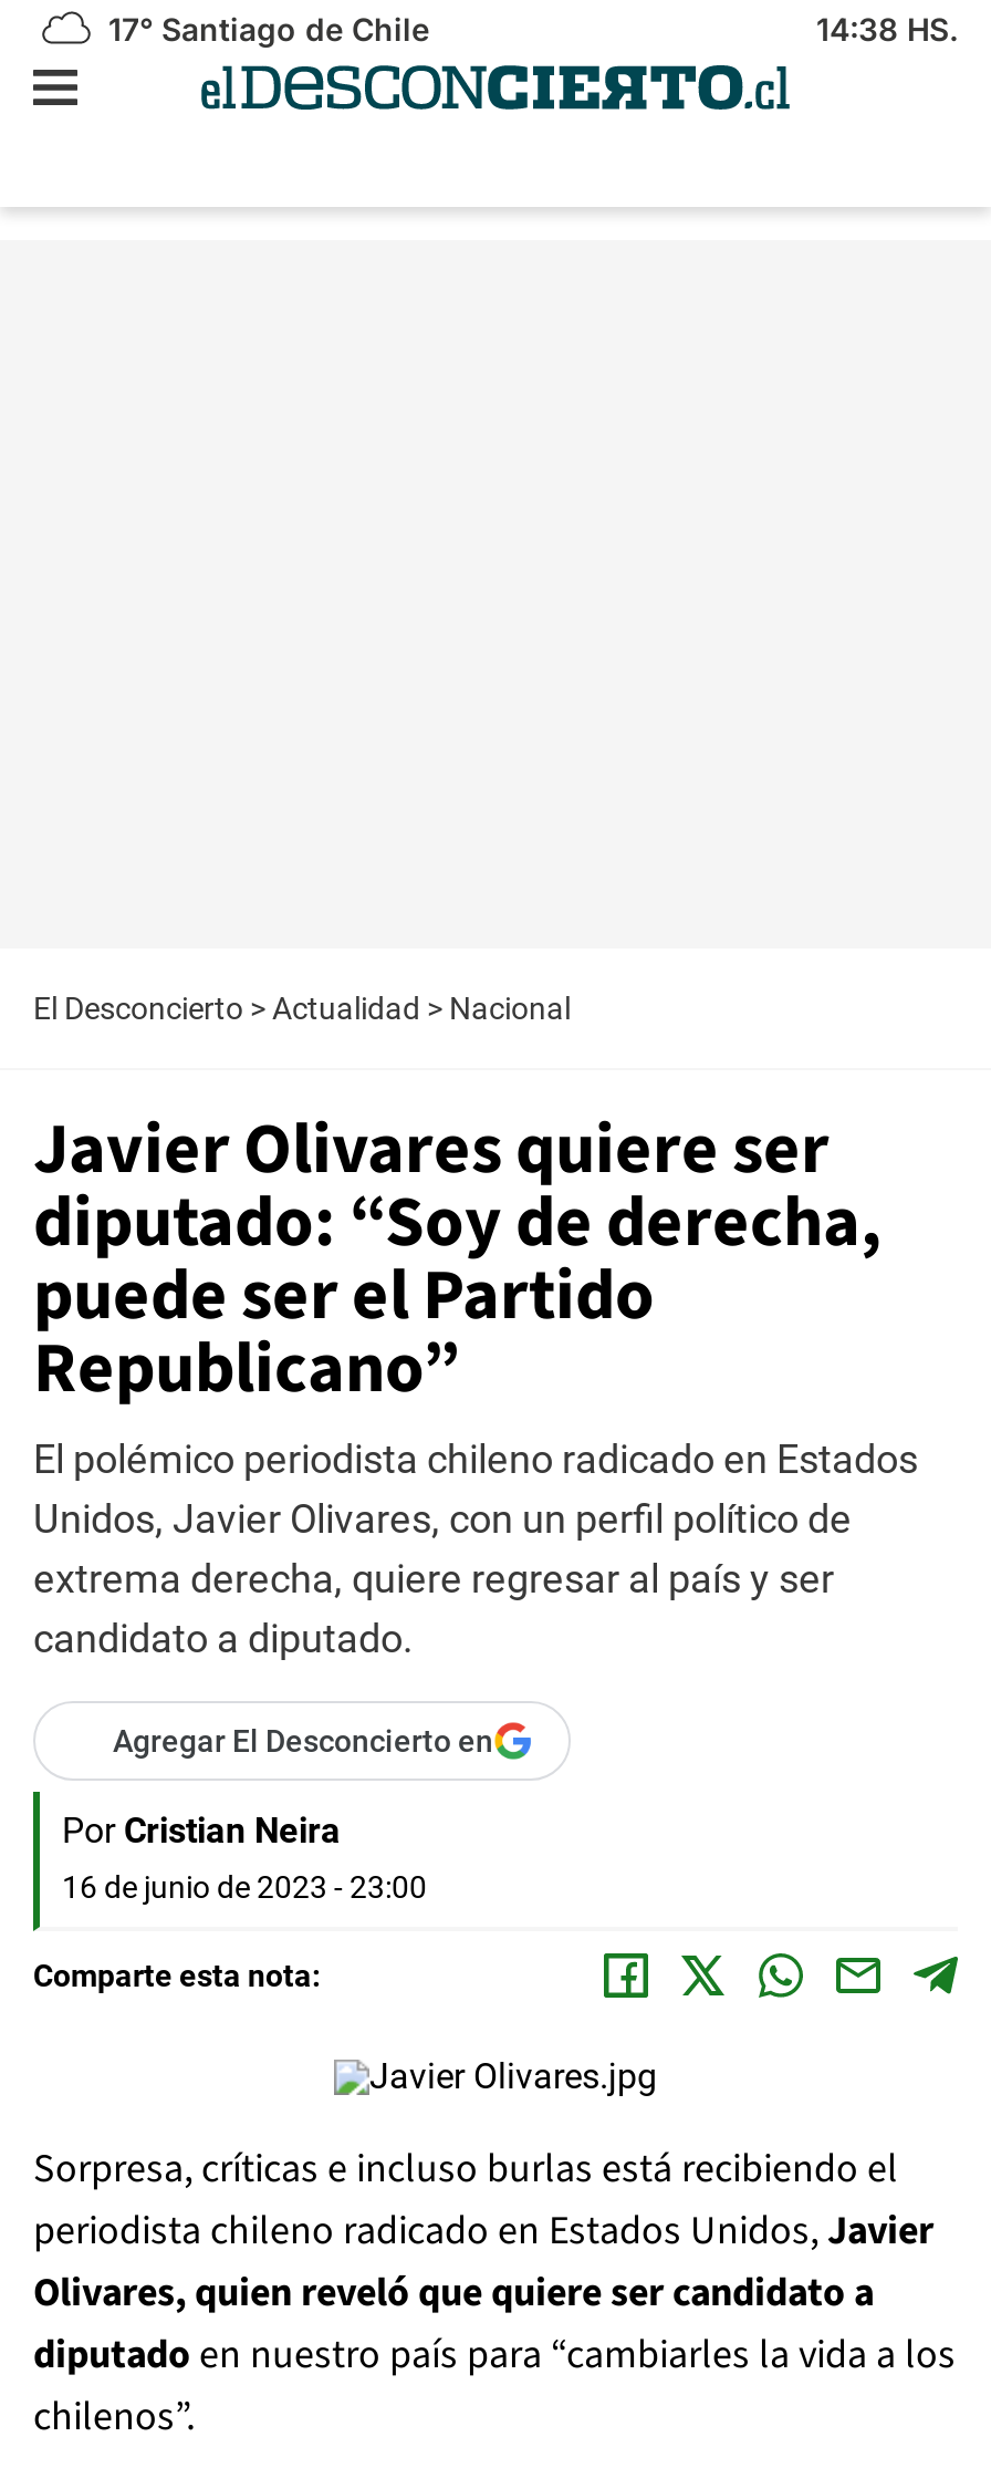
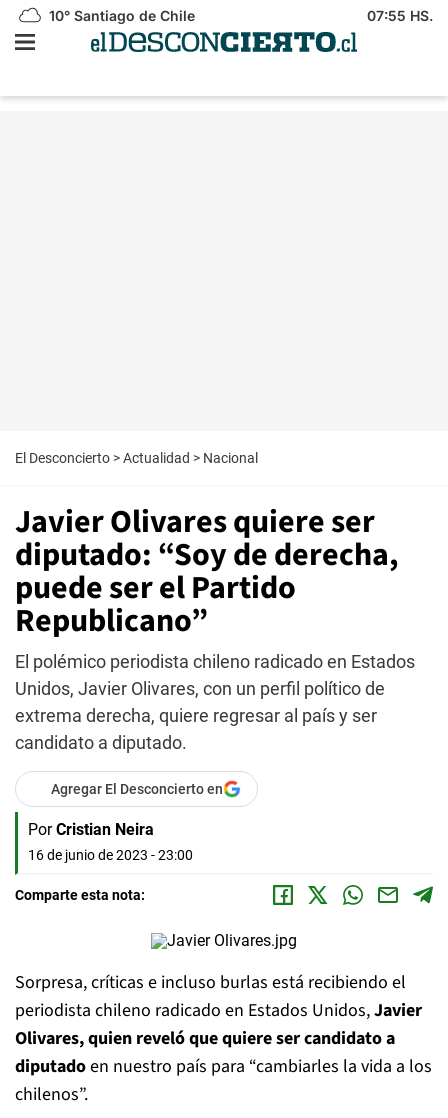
- 17° Santiago de Chile
+ 10° Santiago de Chile

- 14:38 HS.
+ 07:55 HS.
